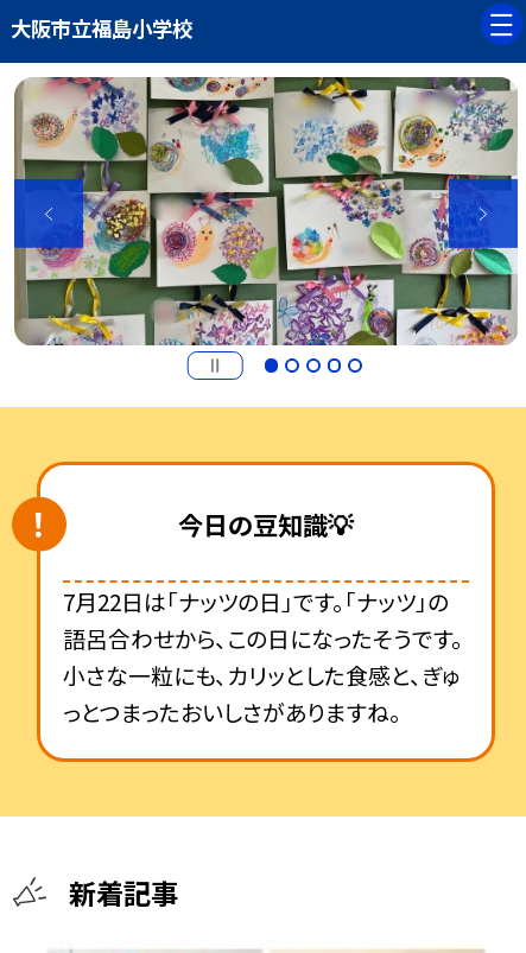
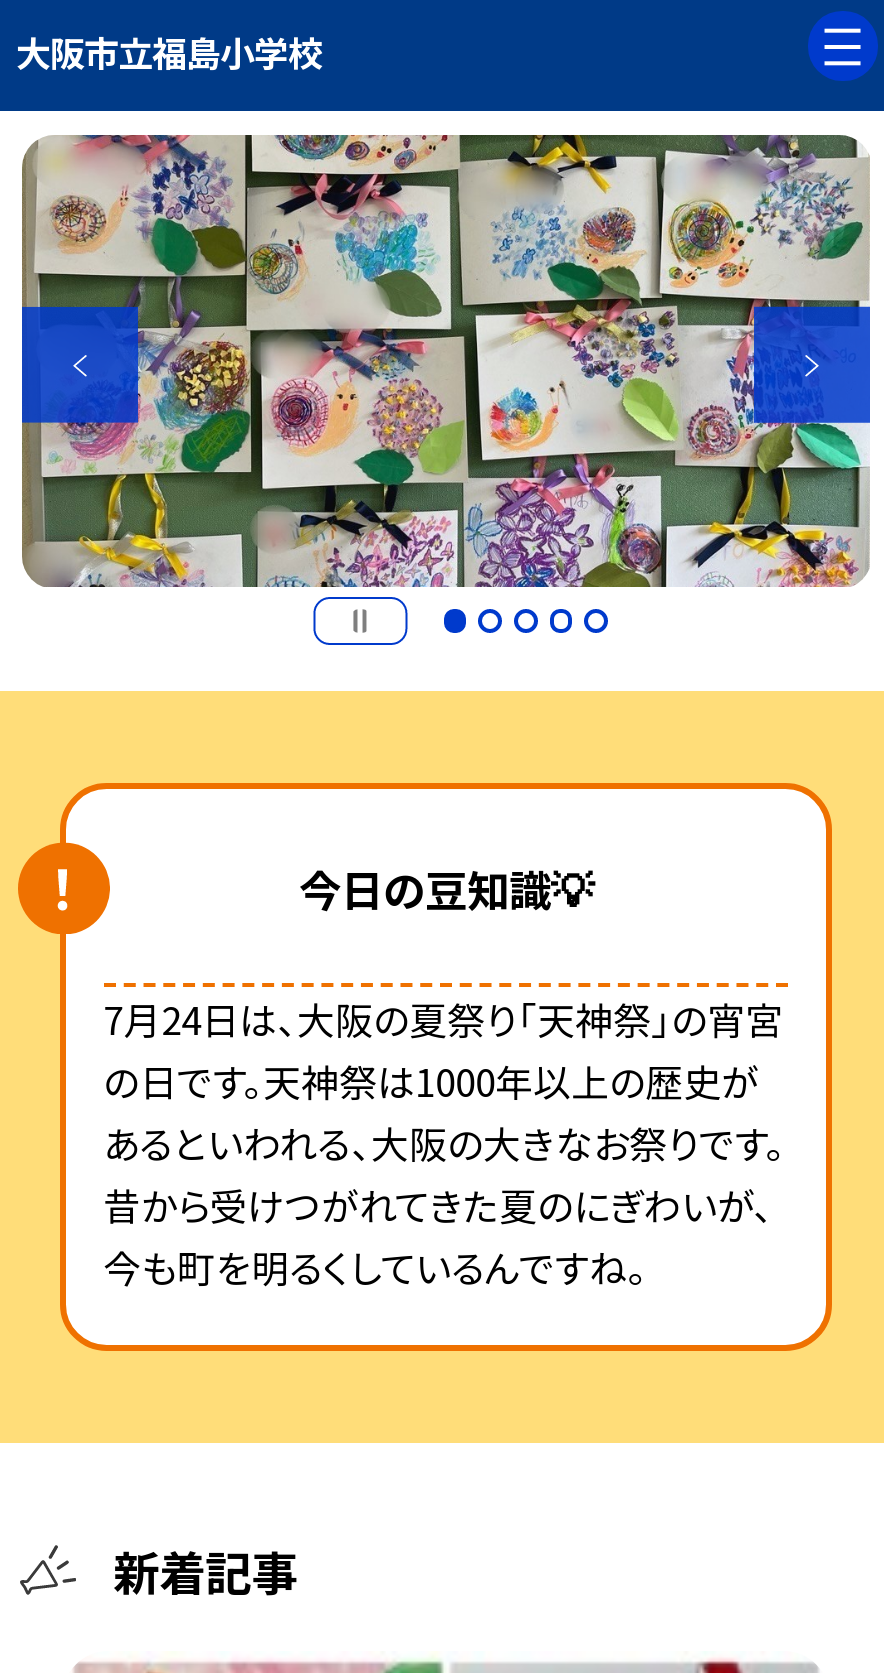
- 7月22日は「ナッツの日」です。「ナッツ」の
- 語呂合わせから、この日になったそうです。
- 小さな一粒にも、カリッとした食感と、ぎゅ
- っとつまったおいしさがありますね。
+ 7月24日は、大阪の夏祭り「天神祭」の宵宮
+ の日です。天神祭は1000年以上の歴史が
+ あるといわれる、大阪の大きなお祭りです。
+ 昔から受けつがれてきた夏のにぎわいが、
+ 今も町を明るくしているんですね。
